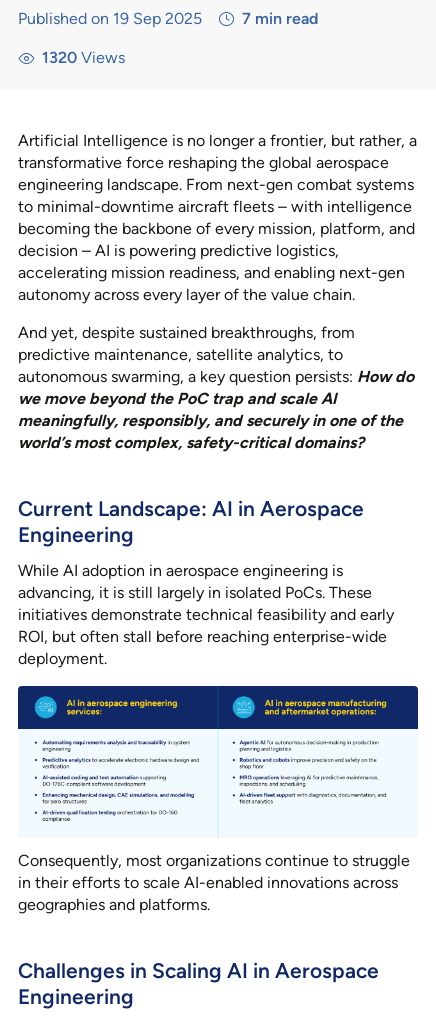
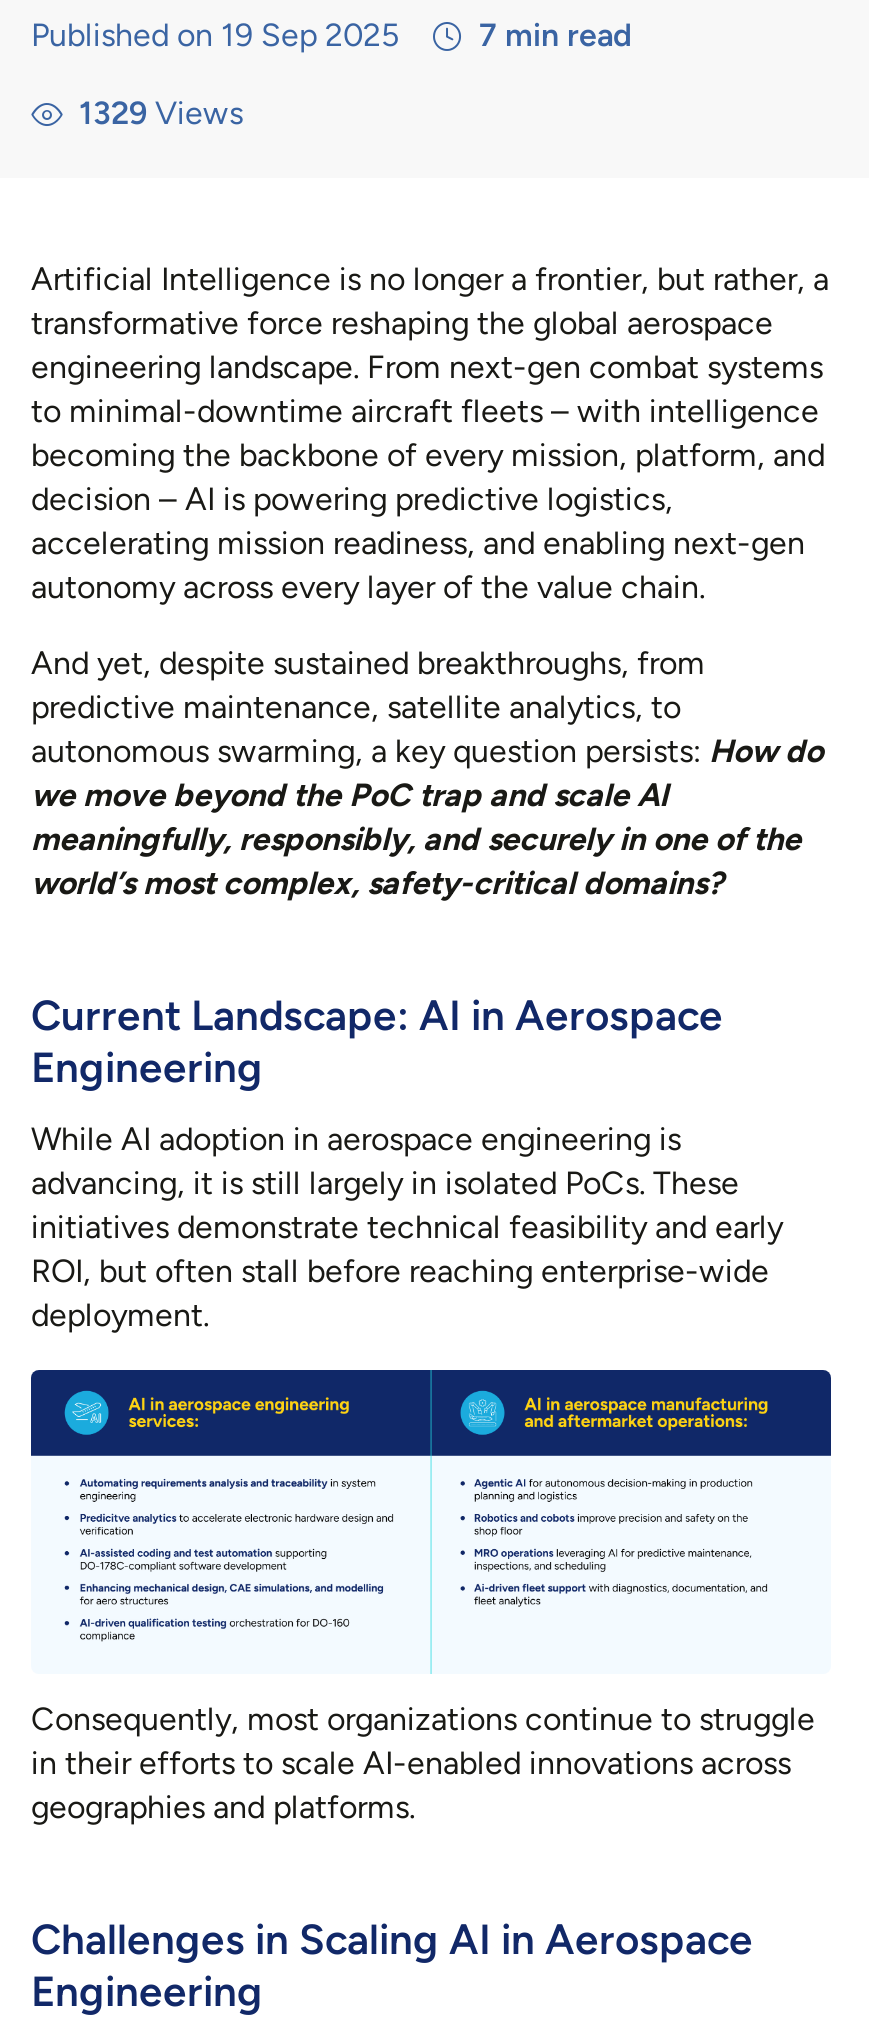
- 1320 Views
+ 1329 Views
